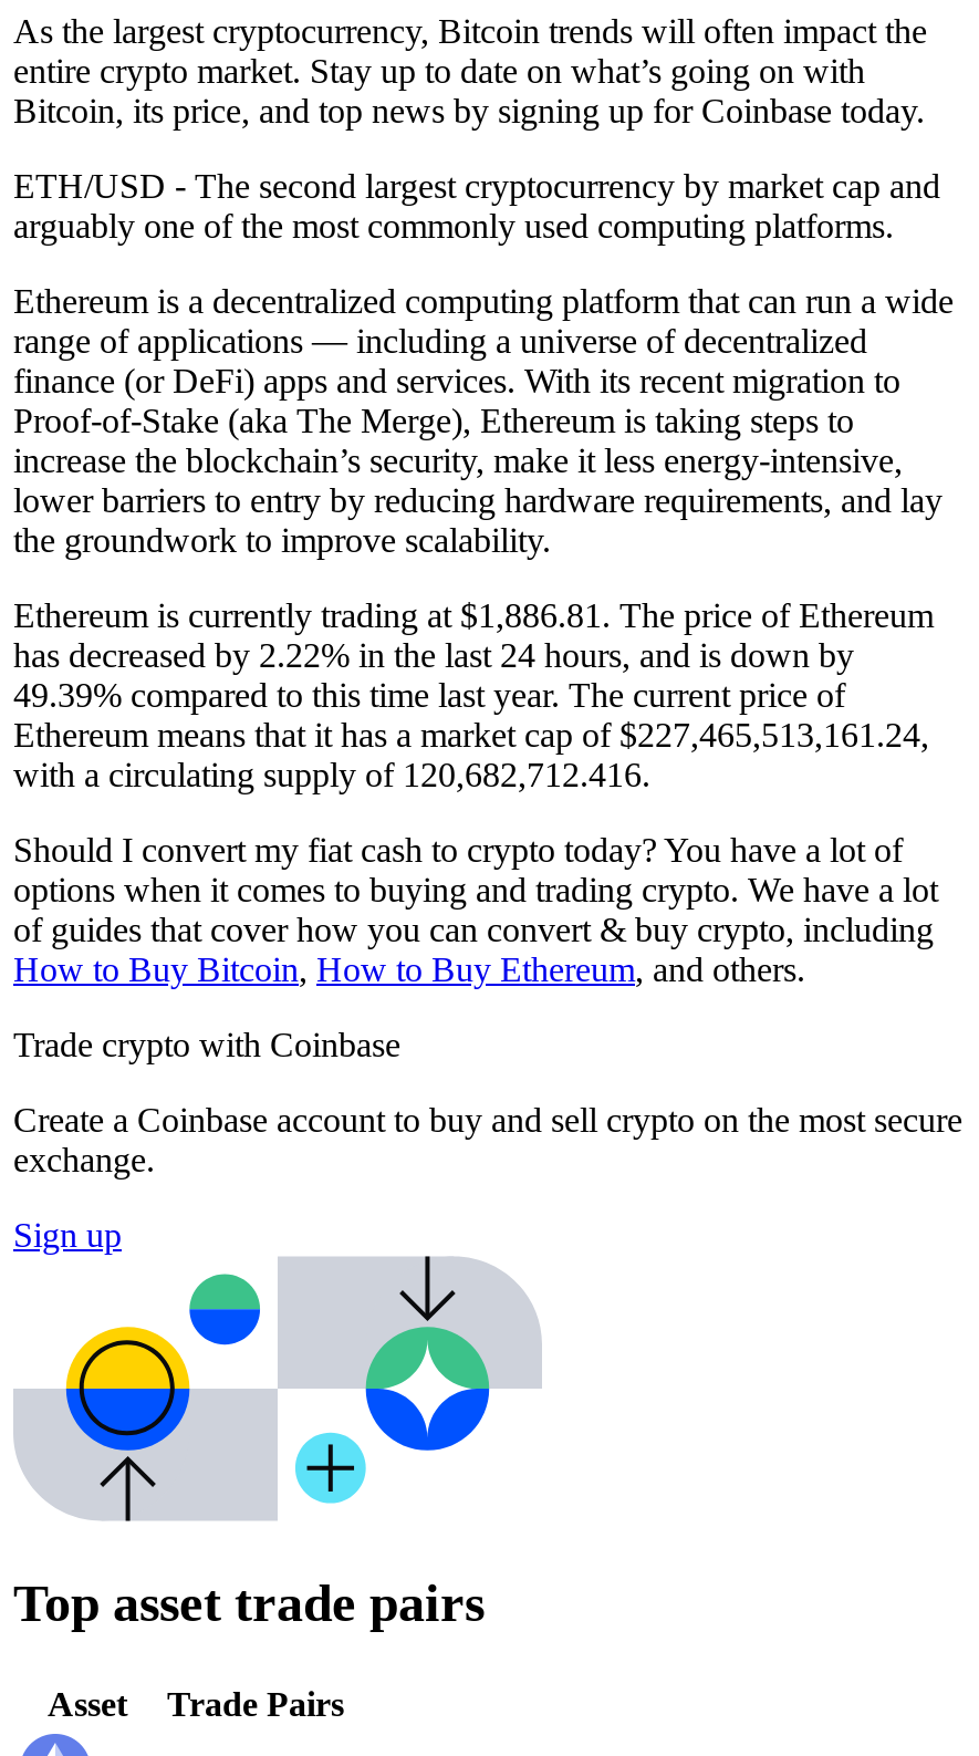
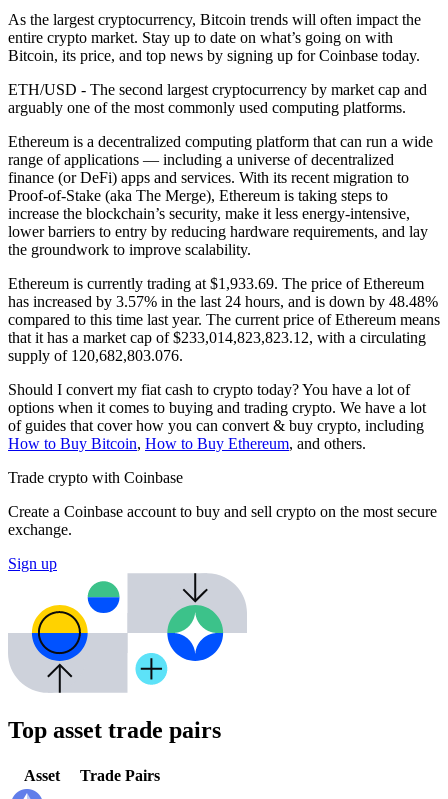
- Ethereum is currently trading at $1,886.81. The price of Ethereum
- has decreased by 2.22% in the last 24 hours, and is down by
- 49.39% compared to this time last year. The current price of
- Ethereum means that it has a market cap of $227,465,513,161.24,
- with a circulating supply of 120,682,712.416.
+ Ethereum is currently trading at $1,933.69. The price of Ethereum
+ has increased by 3.57% in the last 24 hours, and is down by 48.48%
+ compared to this time last year. The current price of Ethereum means
+ that it has a market cap of $233,014,823,823.12, with a circulating
+ supply of 120,682,803.076.
